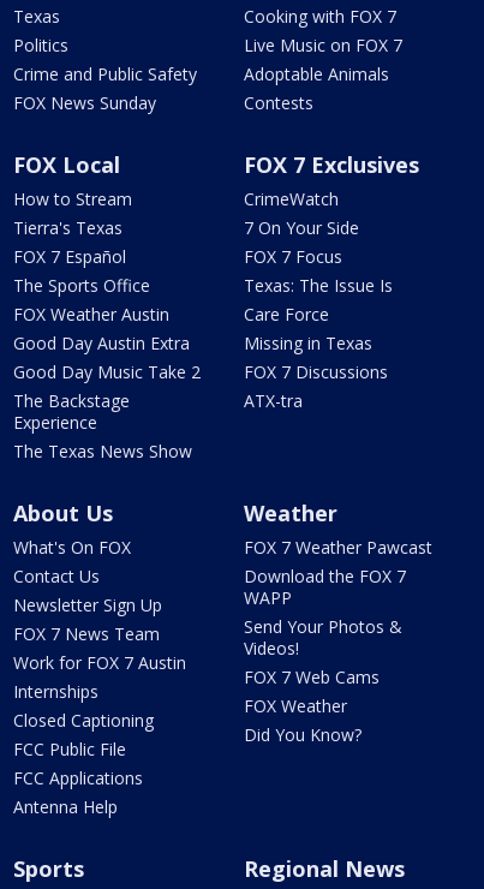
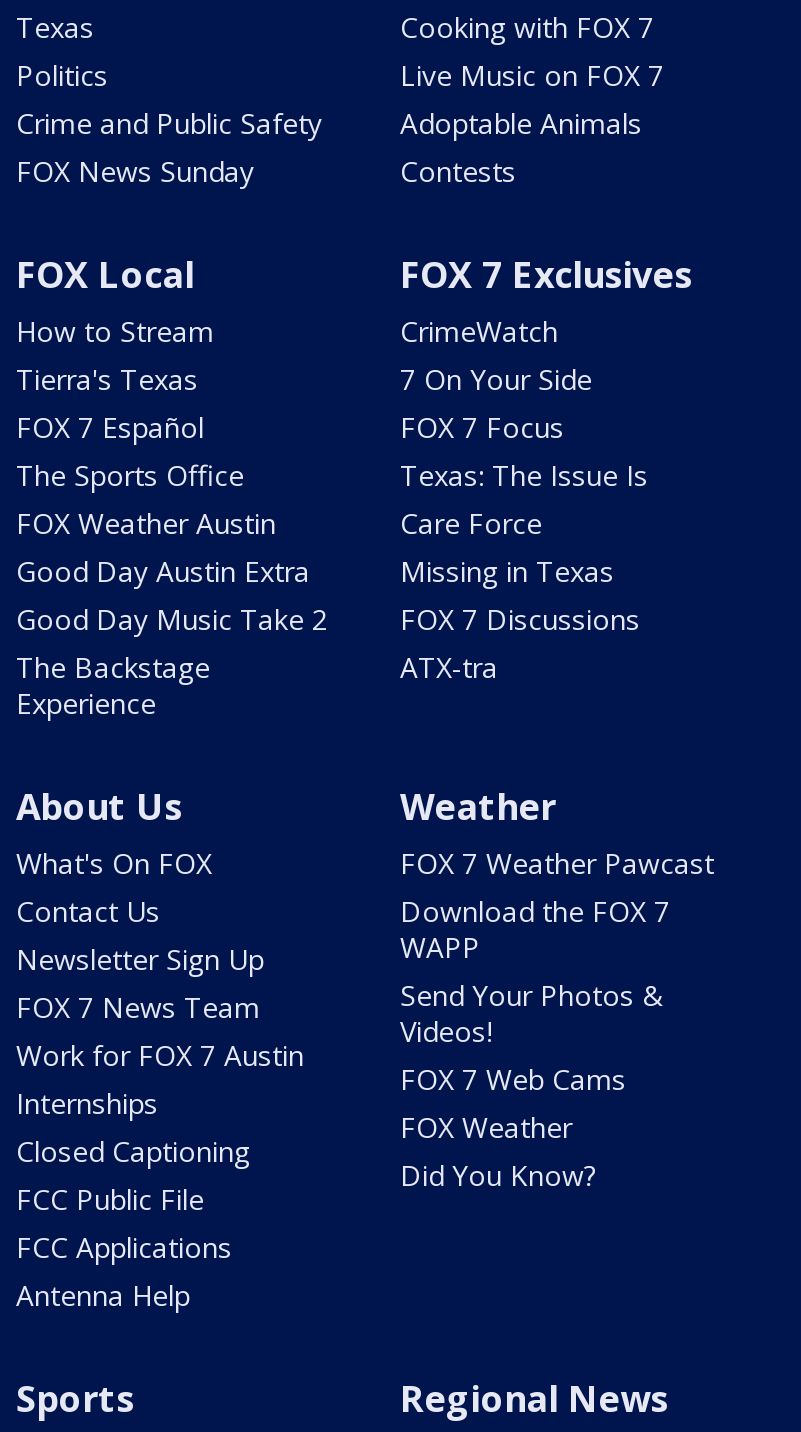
- The Texas News Show
